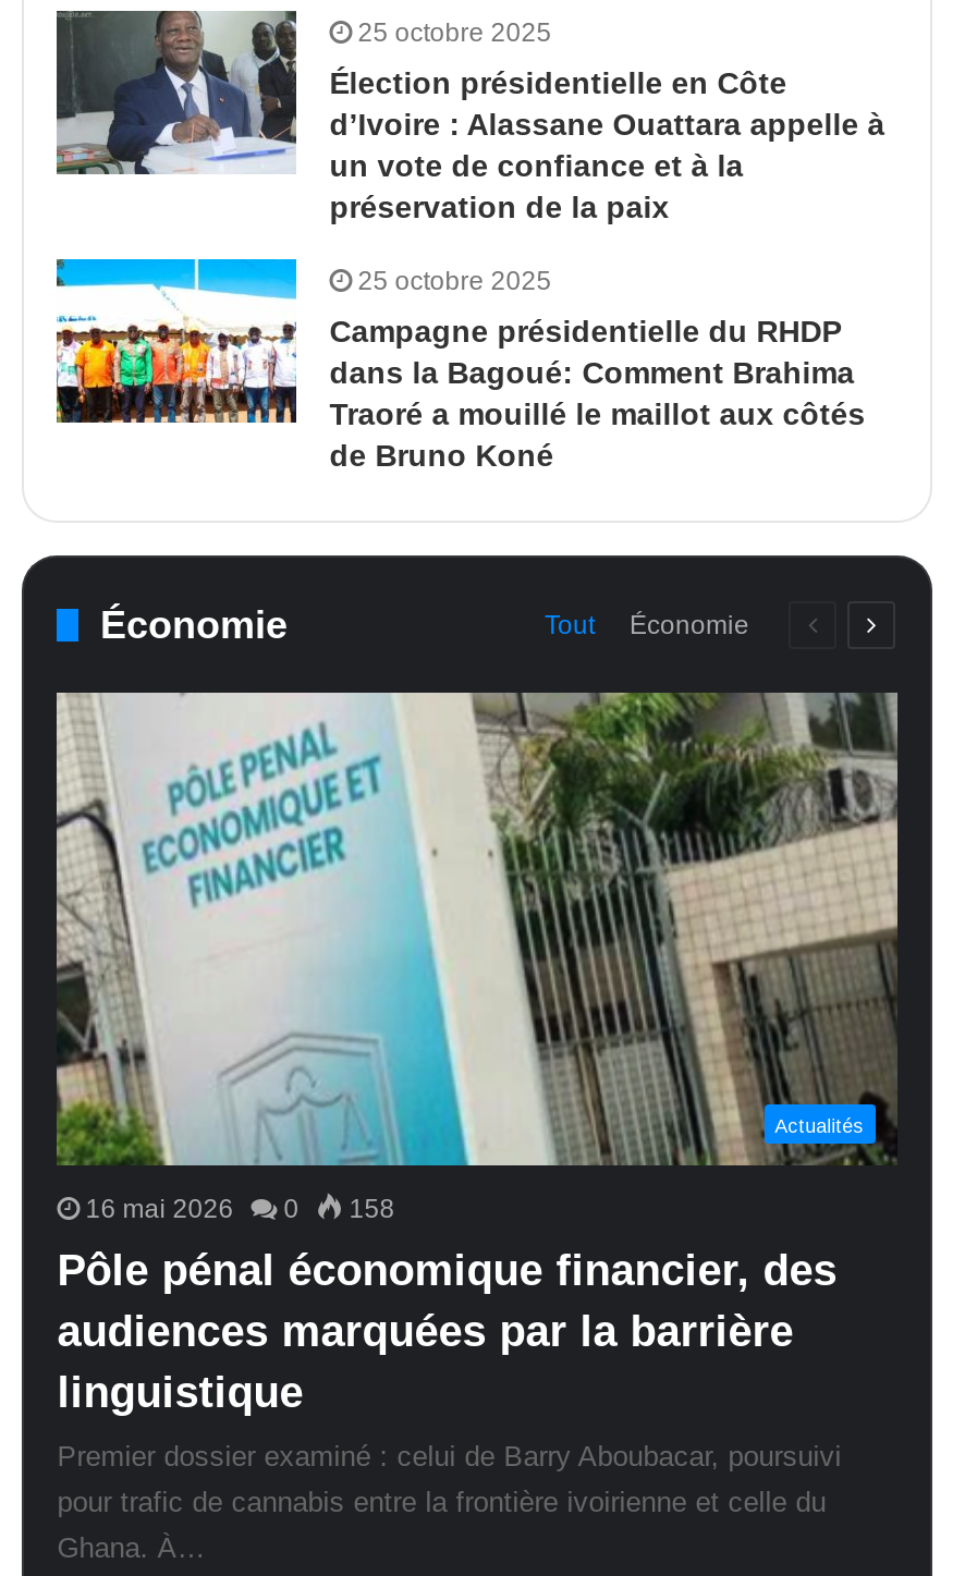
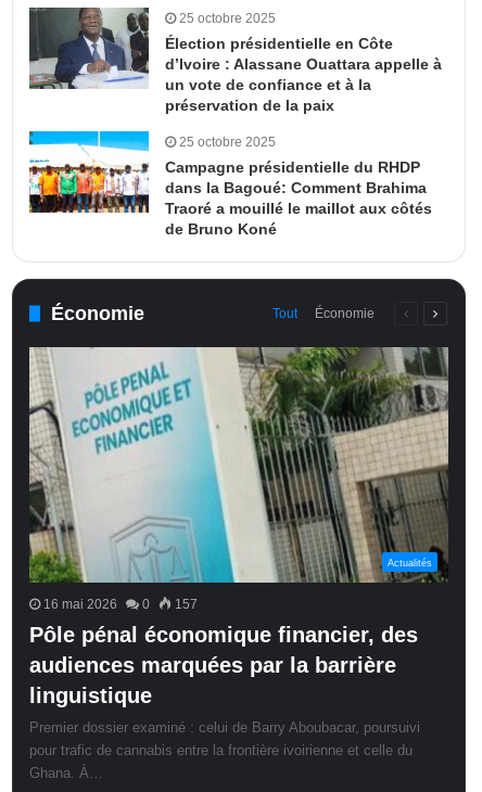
- 16 mai 2026 0 158
+ 16 mai 2026 0 157
